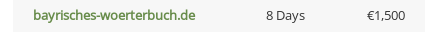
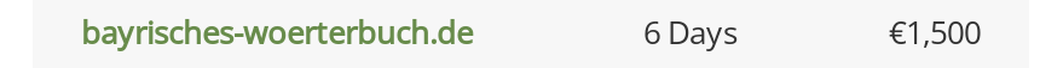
- 8 Days
+ 6 Days
